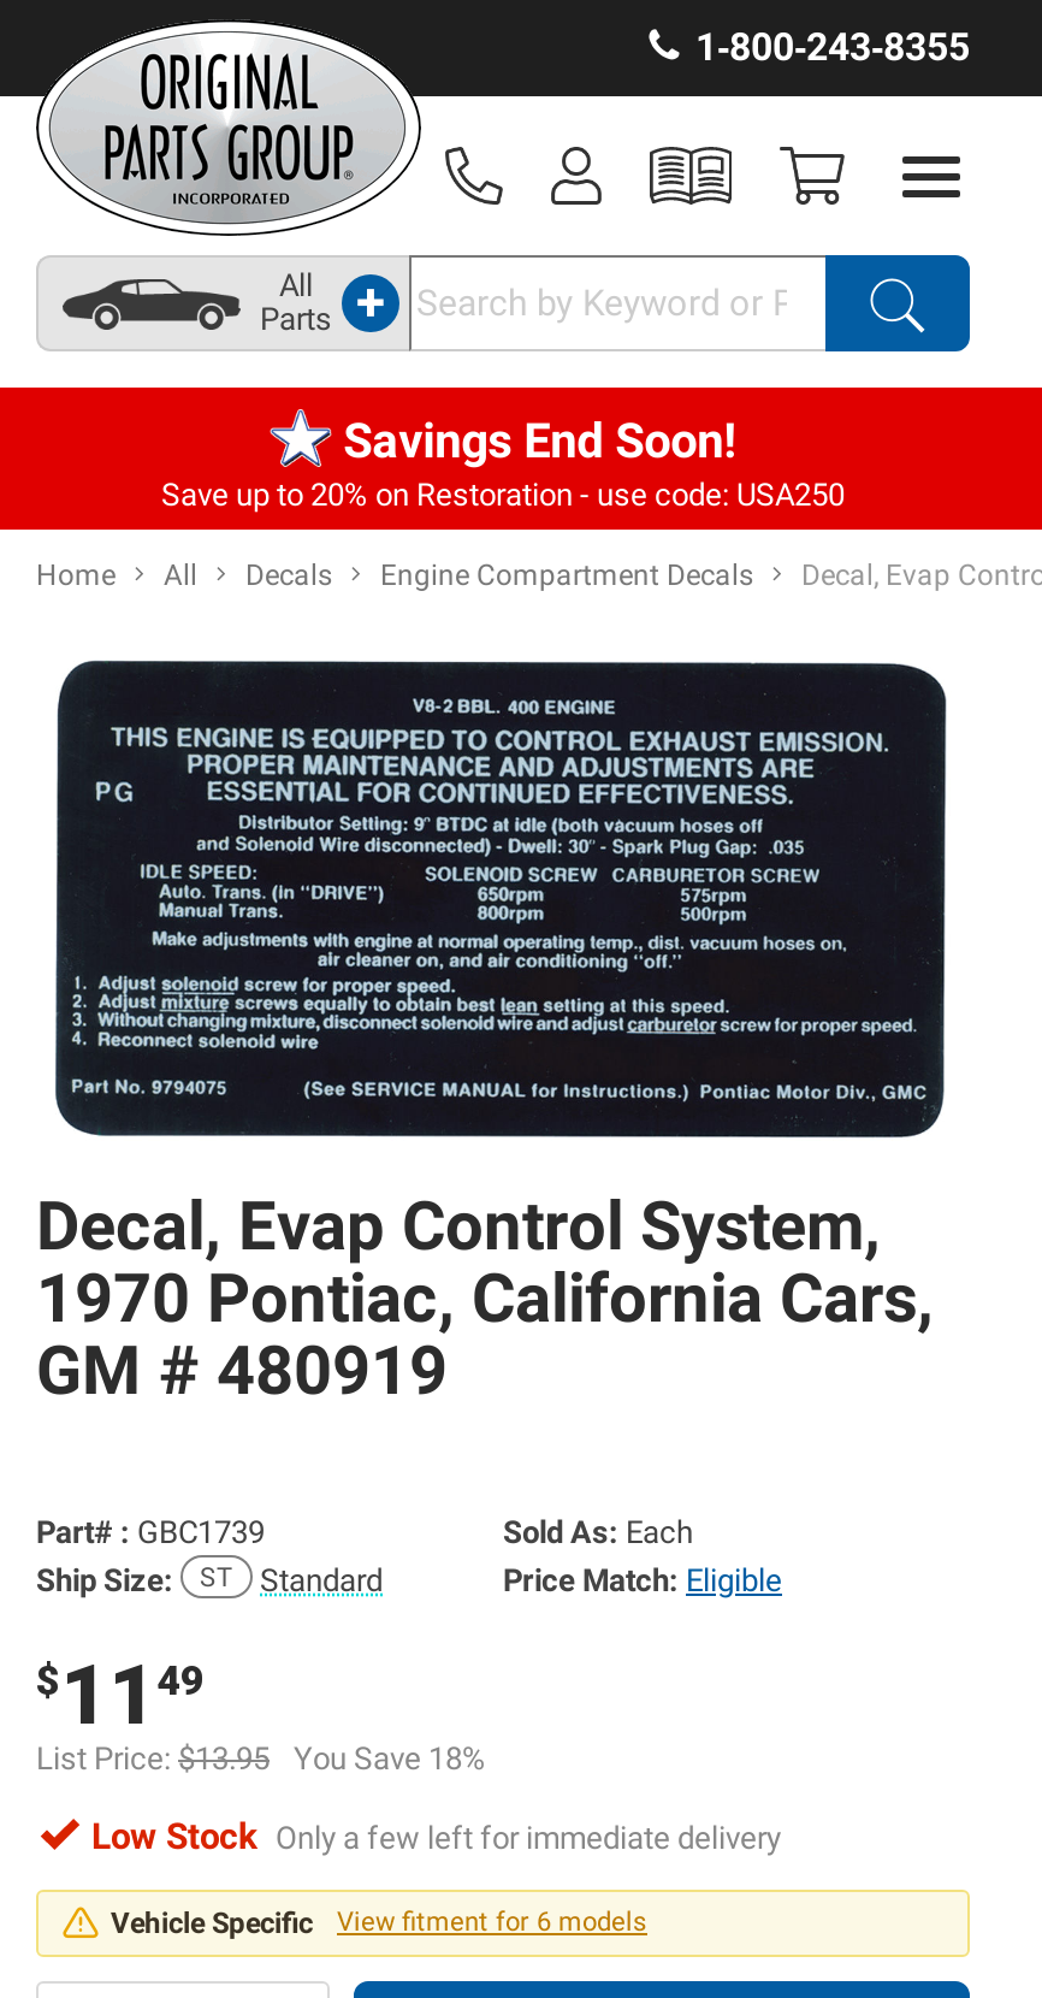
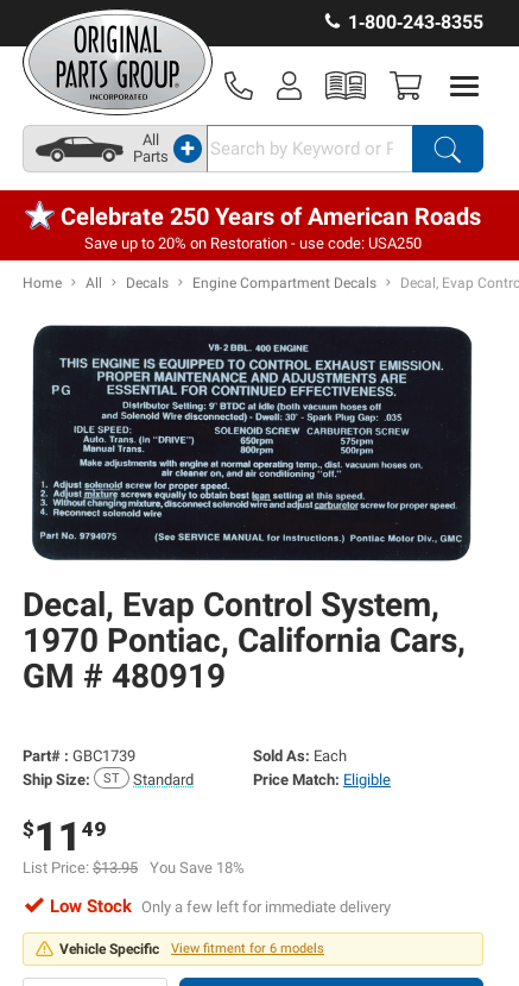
- Savings End Soon!
+ Celebrate 250 Years of American Roads
